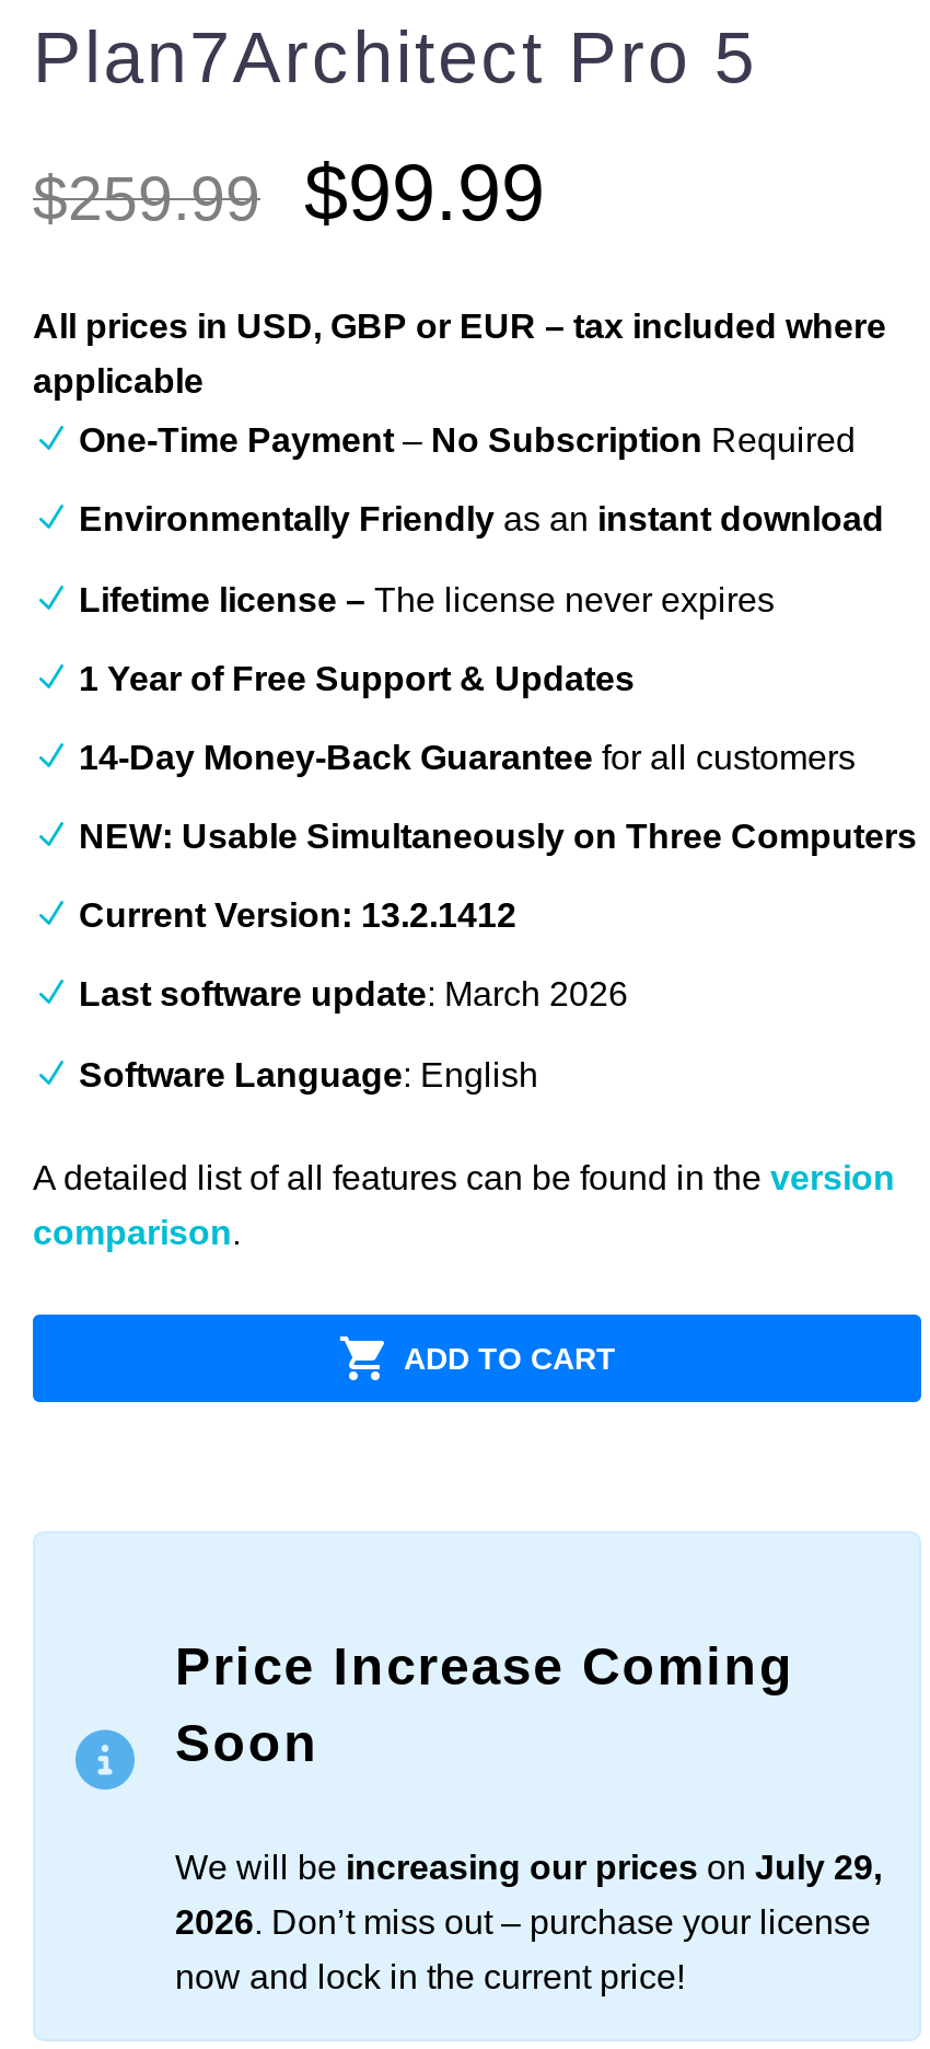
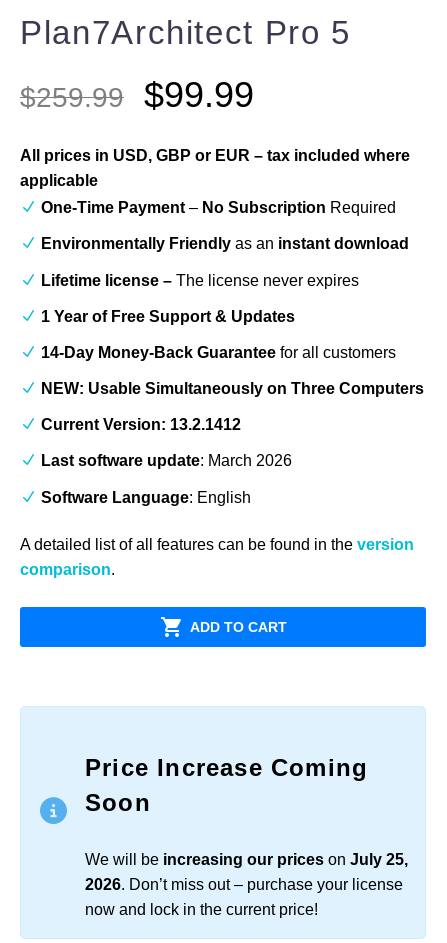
- We will be increasing our prices on July 29,
+ We will be increasing our prices on July 25,
